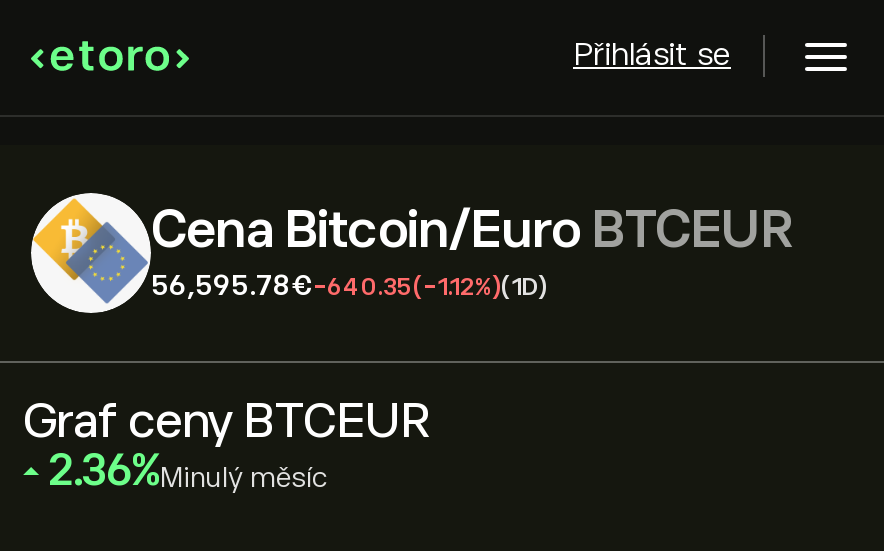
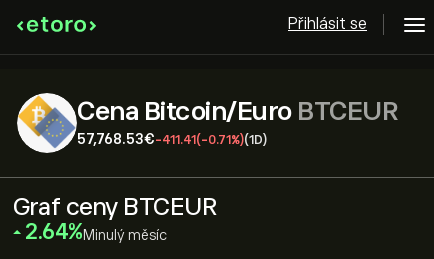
- 56,595.78€-640.35(-1.12%)(1D)
+ 57,768.53€-411.41(-0.71%)(1D)

- 2.36 Minulý měsíc
+ 2.64 Minulý měsíc
